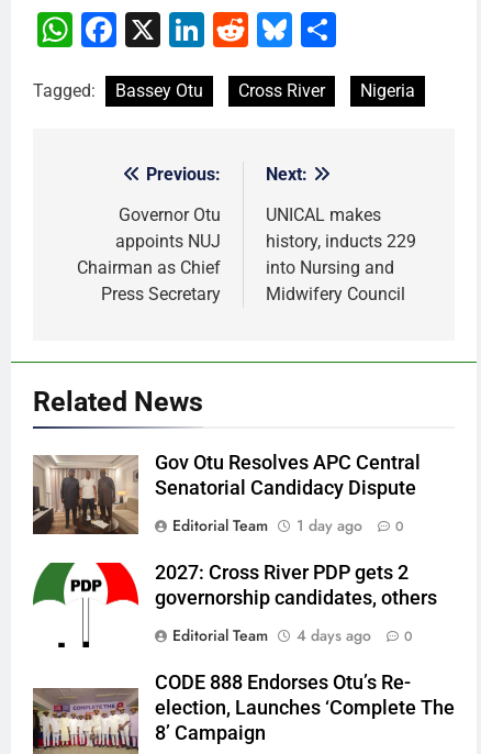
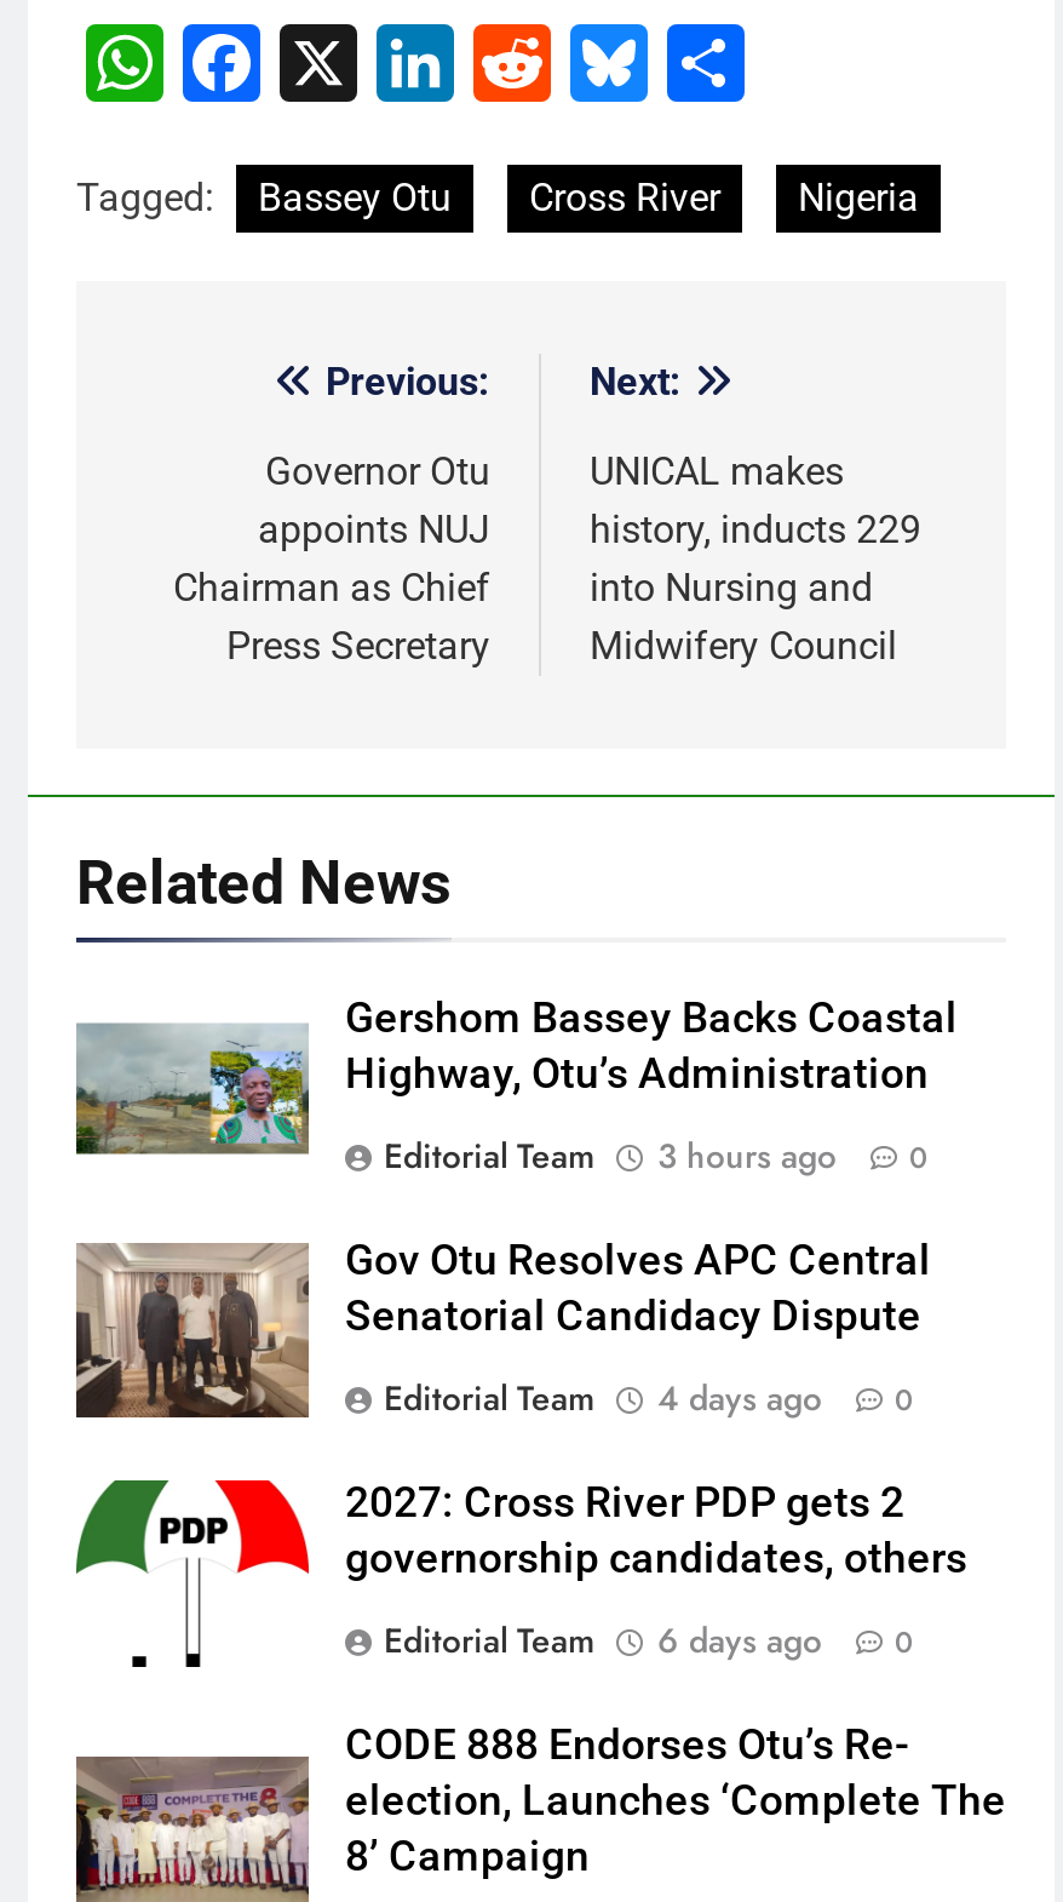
+ [image]
+ Gershom Bassey Backs Coastal
+ Highway, Otu’s Administration
+ Editorial Team
+ 3 hours ago
+ 0

- Editorial Team 1 day ago 0
+ Editorial Team 4 days ago 0

- Editorial Team 4 days ago 0
+ Editorial Team 6 days ago 0
